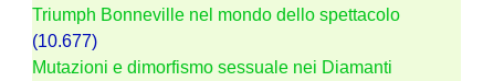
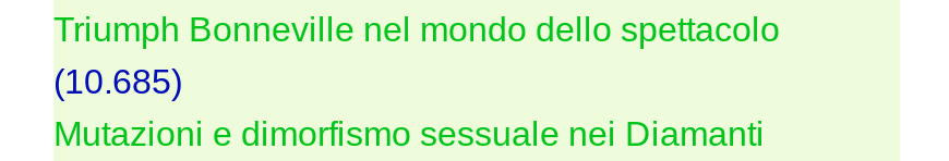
- (10.677)
+ (10.685)
